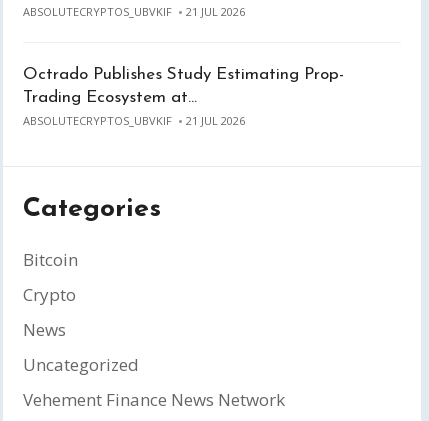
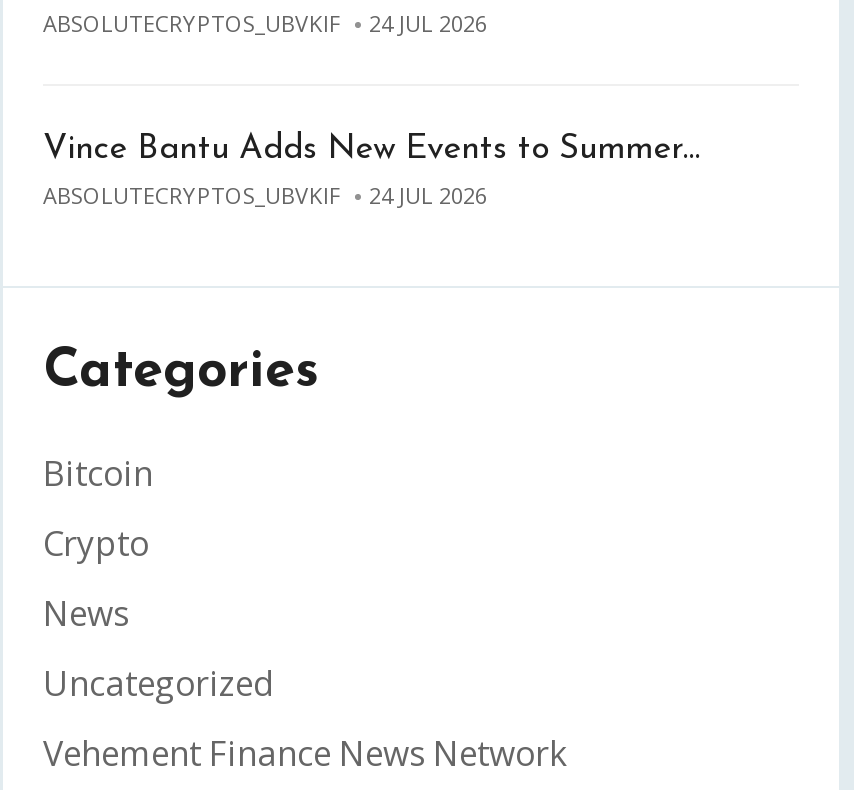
- ABSOLUTECRYPTOS_UBVKIF 21 JUL 2026
+ ABSOLUTECRYPTOS_UBVKIF 24 JUL 2026

- Octrado Publishes Study Estimating Prop-
- Trading Ecosystem at…
+ Vince Bantu Adds New Events to Summer…

- ABSOLUTECRYPTOS_UBVKIF 21 JUL 2026
+ ABSOLUTECRYPTOS_UBVKIF 24 JUL 2026
